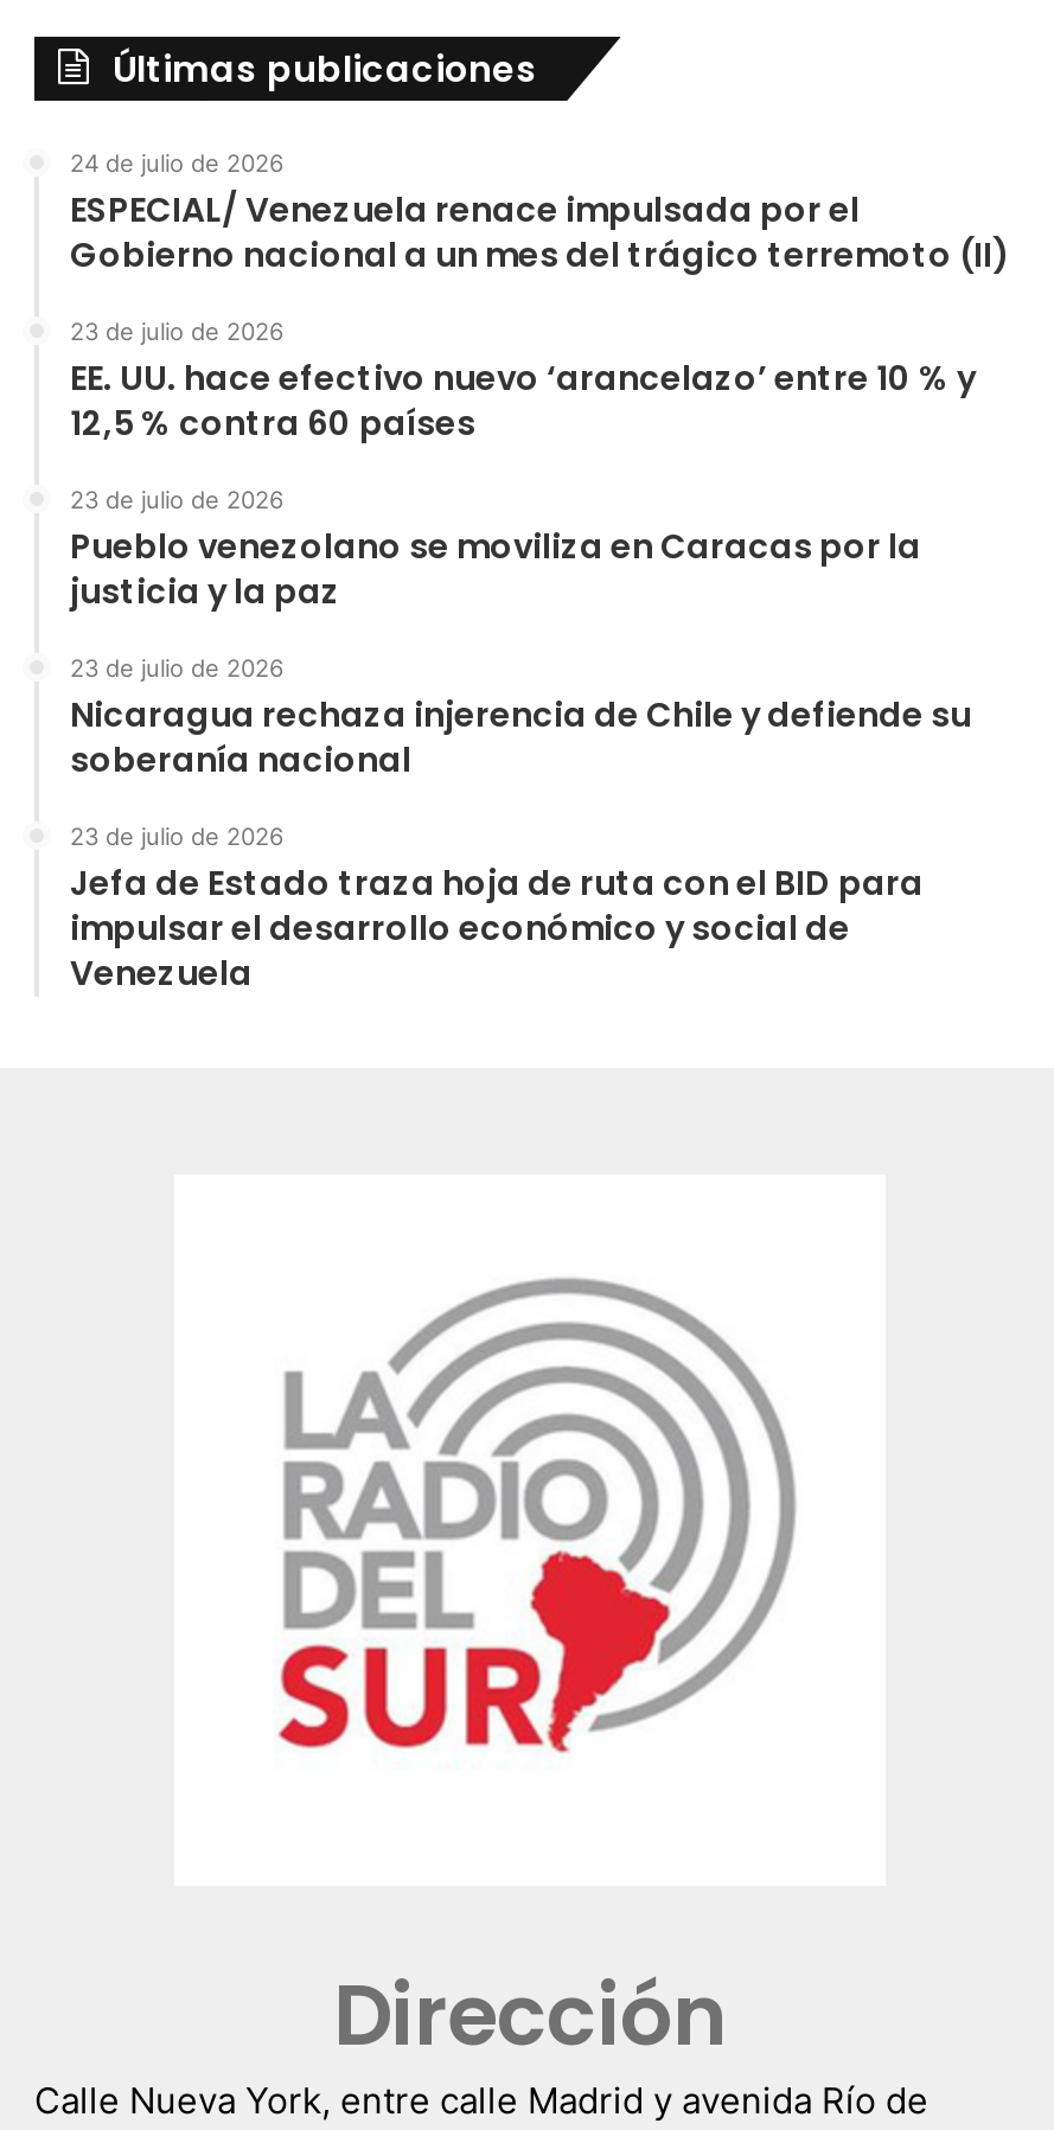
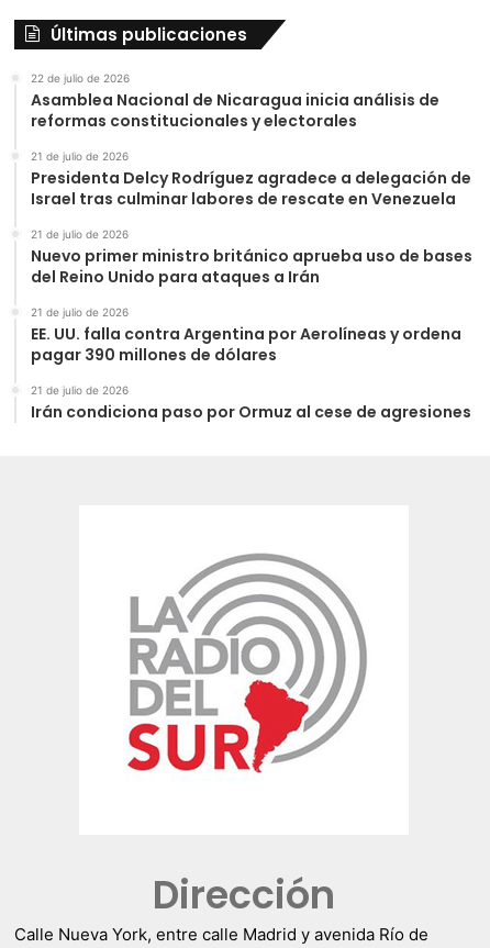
- 24 de julio de 2026
- ESPECIAL/ Venezuela renace impulsada por el
- Gobierno nacional a un mes del trágico terremoto (II)
+ 22 de julio de 2026
+ Asamblea Nacional de Nicaragua inicia análisis de
+ reformas constitucionales y electorales

- 23 de julio de 2026
- EE. UU. hace efectivo nuevo ‘arancelazo’ entre 10 % y
- 12,5 % contra 60 países
+ 21 de julio de 2026
+ Presidenta Delcy Rodríguez agradece a delegación de
+ Israel tras culminar labores de rescate en Venezuela

- 23 de julio de 2026
- Pueblo venezolano se moviliza en Caracas por la
- justicia y la paz
+ 21 de julio de 2026
+ Nuevo primer ministro británico aprueba uso de bases
+ del Reino Unido para ataques a Irán

- 23 de julio de 2026
- Nicaragua rechaza injerencia de Chile y defiende su
- soberanía nacional
+ 21 de julio de 2026
+ EE. UU. falla contra Argentina por Aerolíneas y ordena
+ pagar 390 millones de dólares

- 23 de julio de 2026
- Jefa de Estado traza hoja de ruta con el BID para
- impulsar el desarrollo económico y social de
- Venezuela
+ 21 de julio de 2026
+ Irán condiciona paso por Ormuz al cese de agresiones
